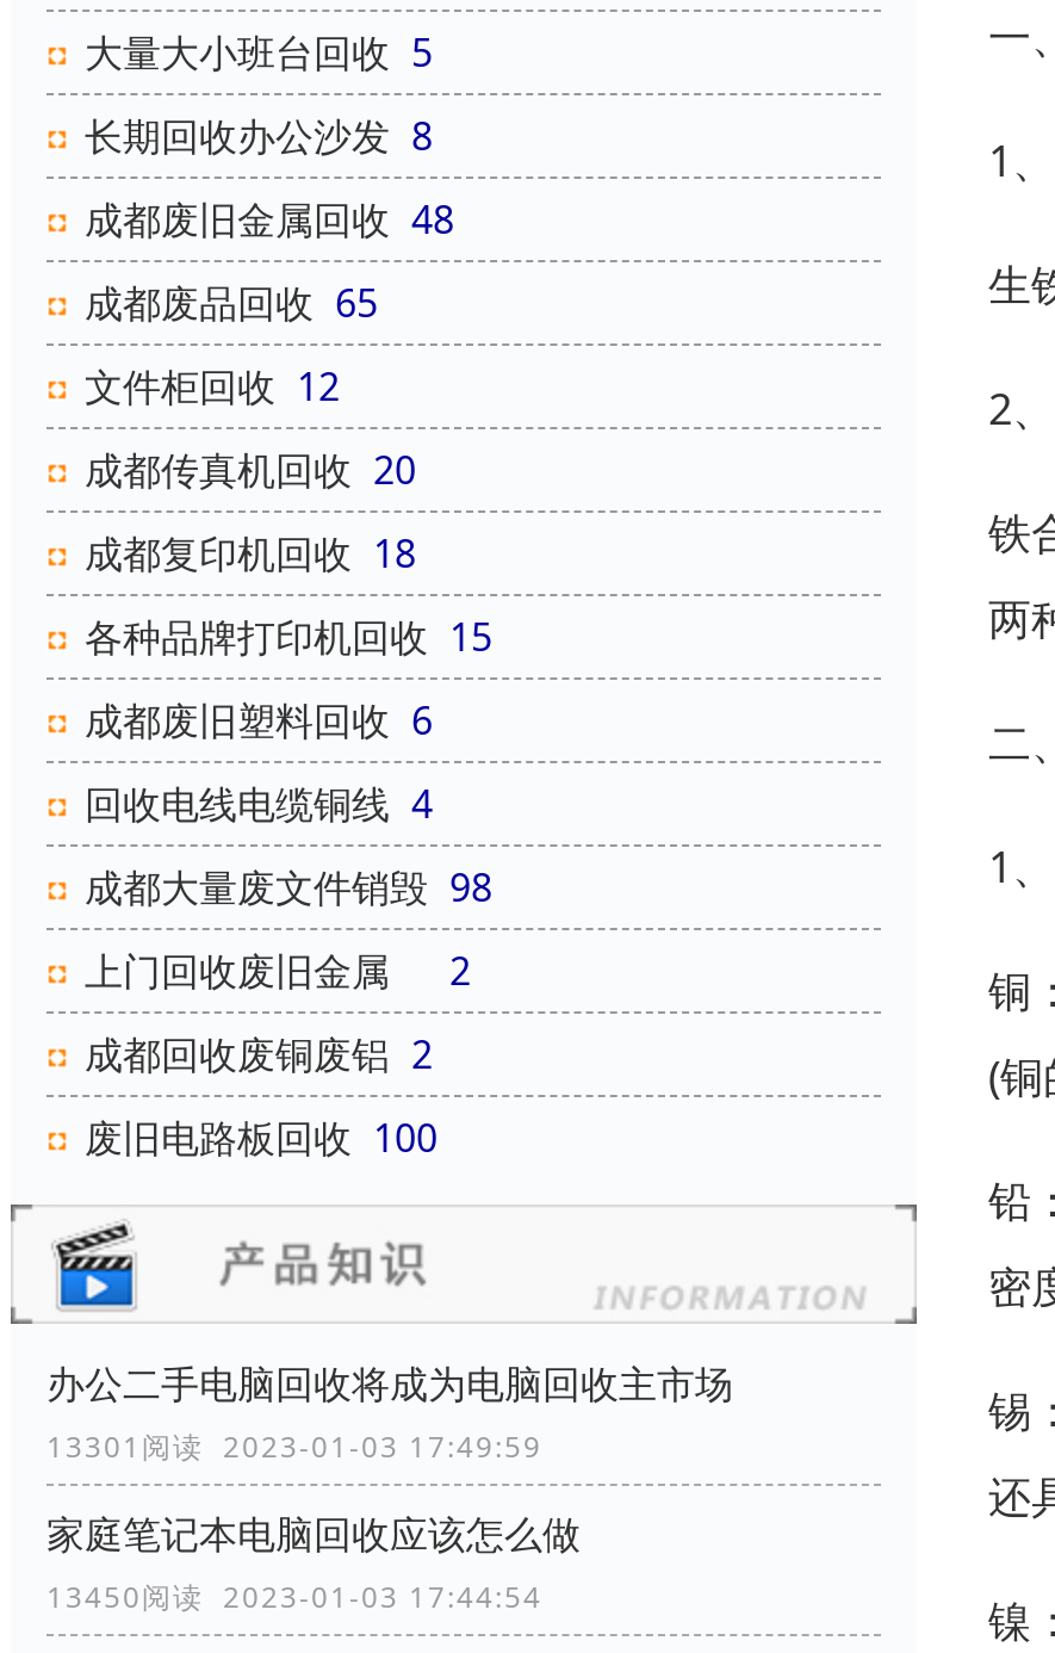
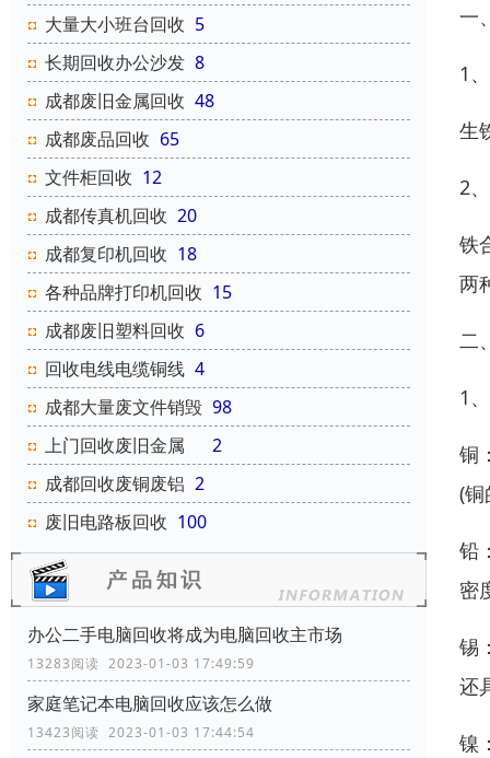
- 13301阅读 2023-01-03 17:49:59
+ 13283阅读 2023-01-03 17:49:59

- 13450阅读 2023-01-03 17:44:54
+ 13423阅读 2023-01-03 17:44:54
